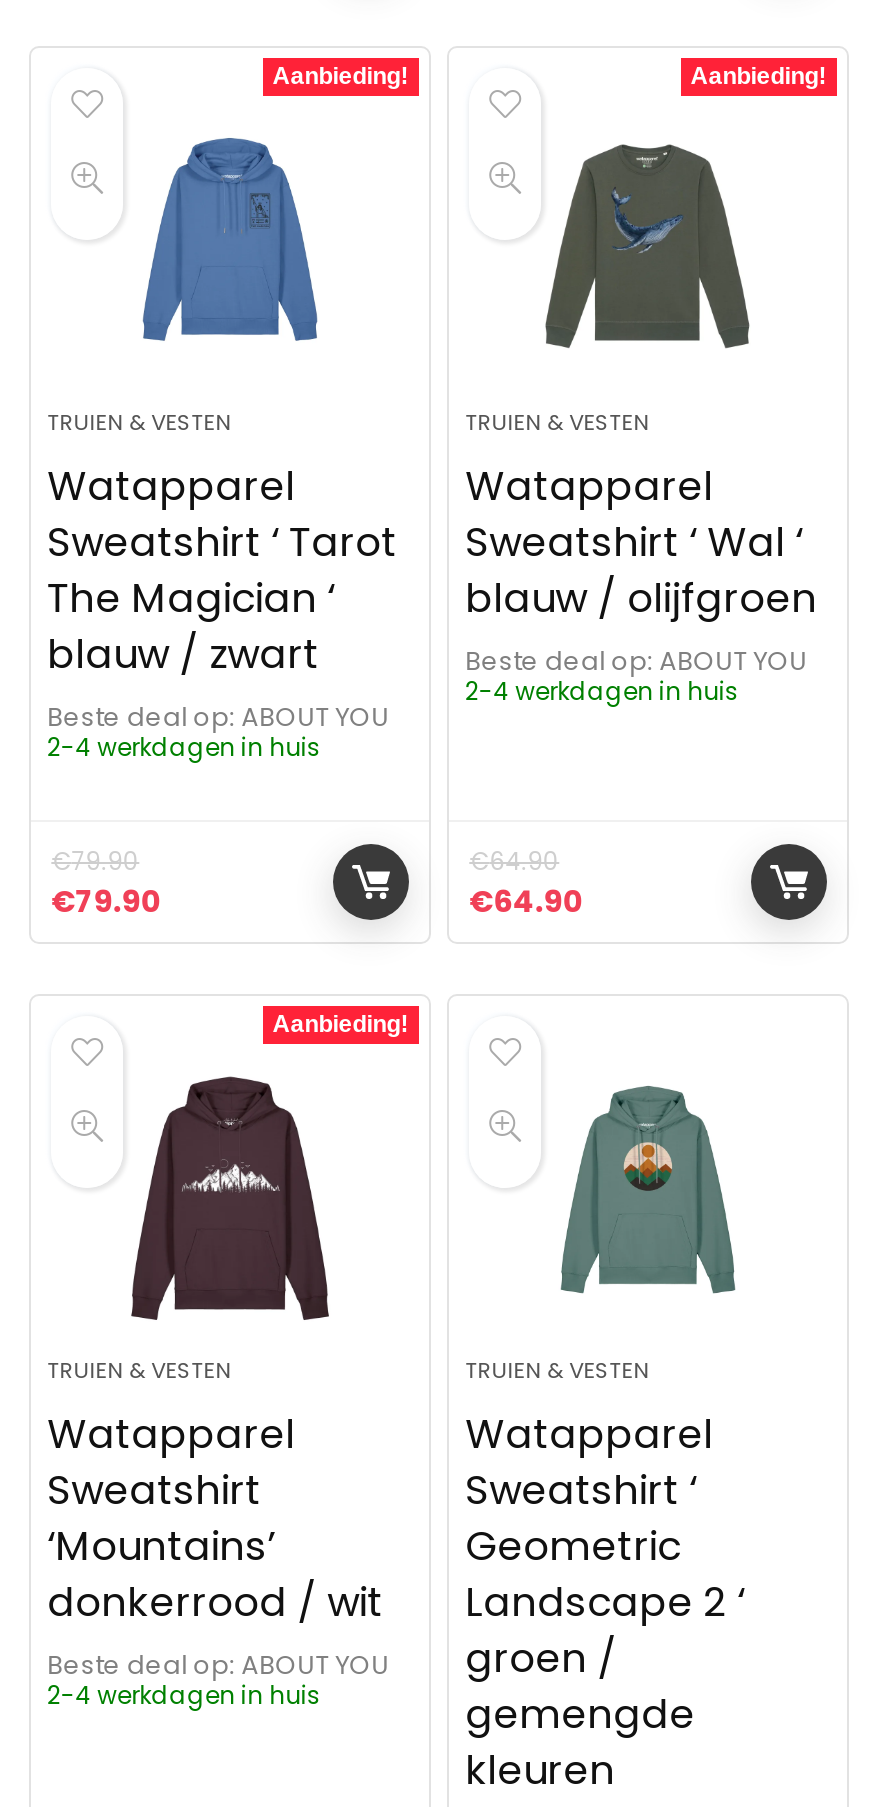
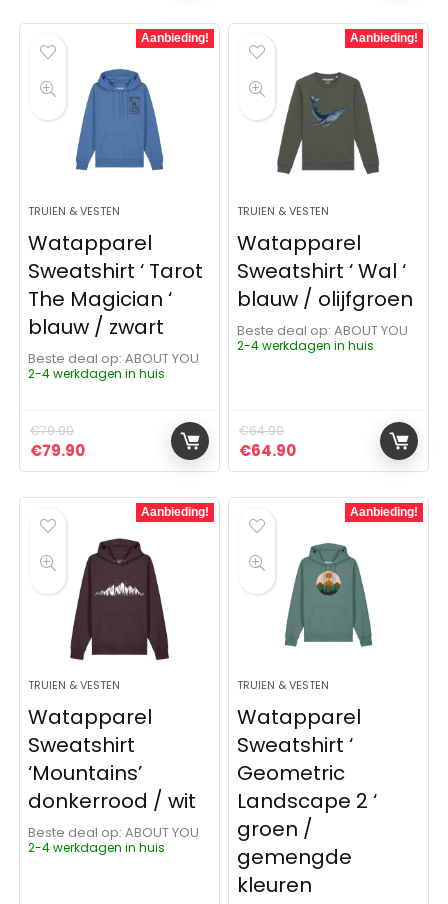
+ Aanbieding!
